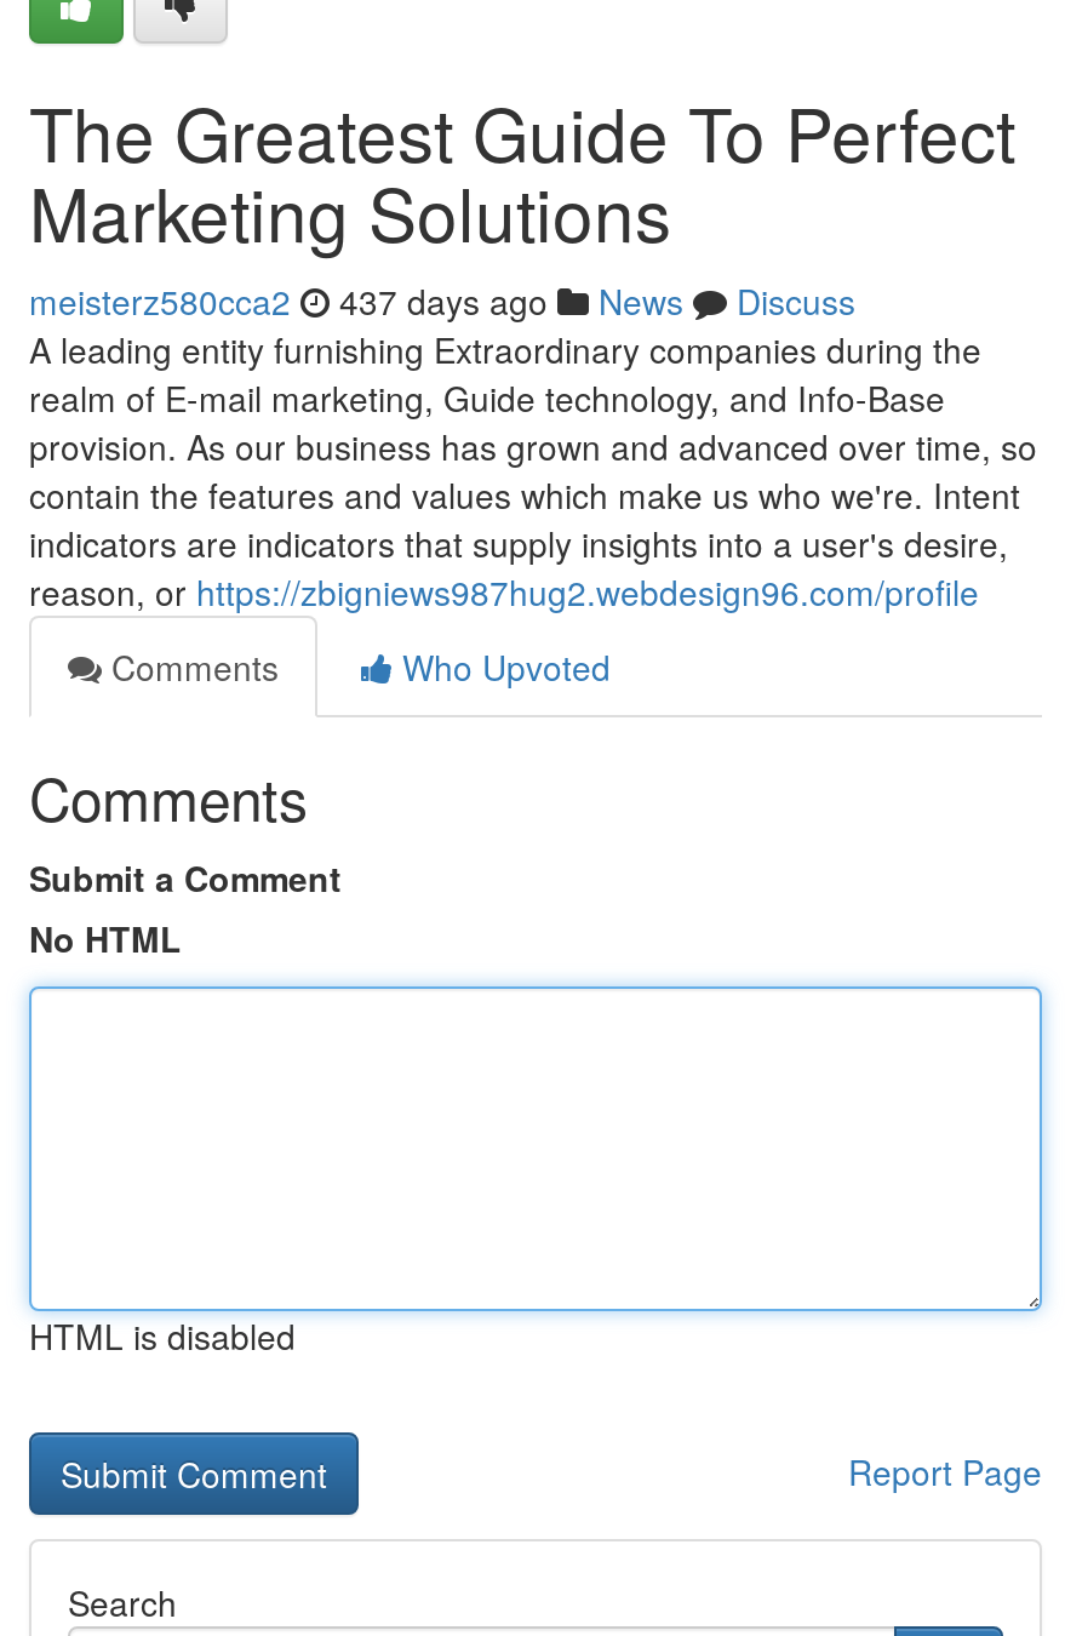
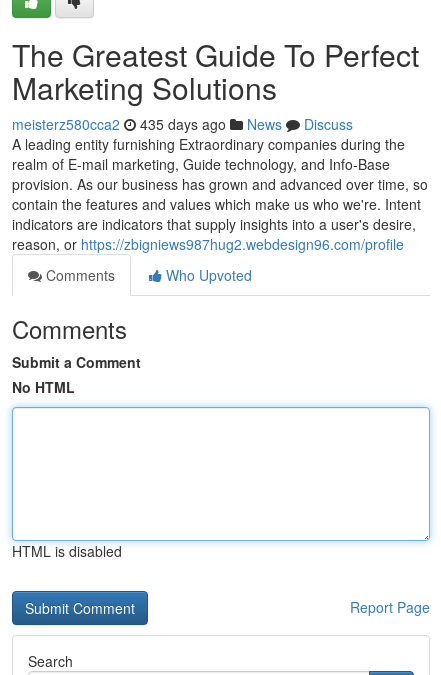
- meisterz580cca2 437 days ago News Discuss
+ meisterz580cca2 435 days ago News Discuss
